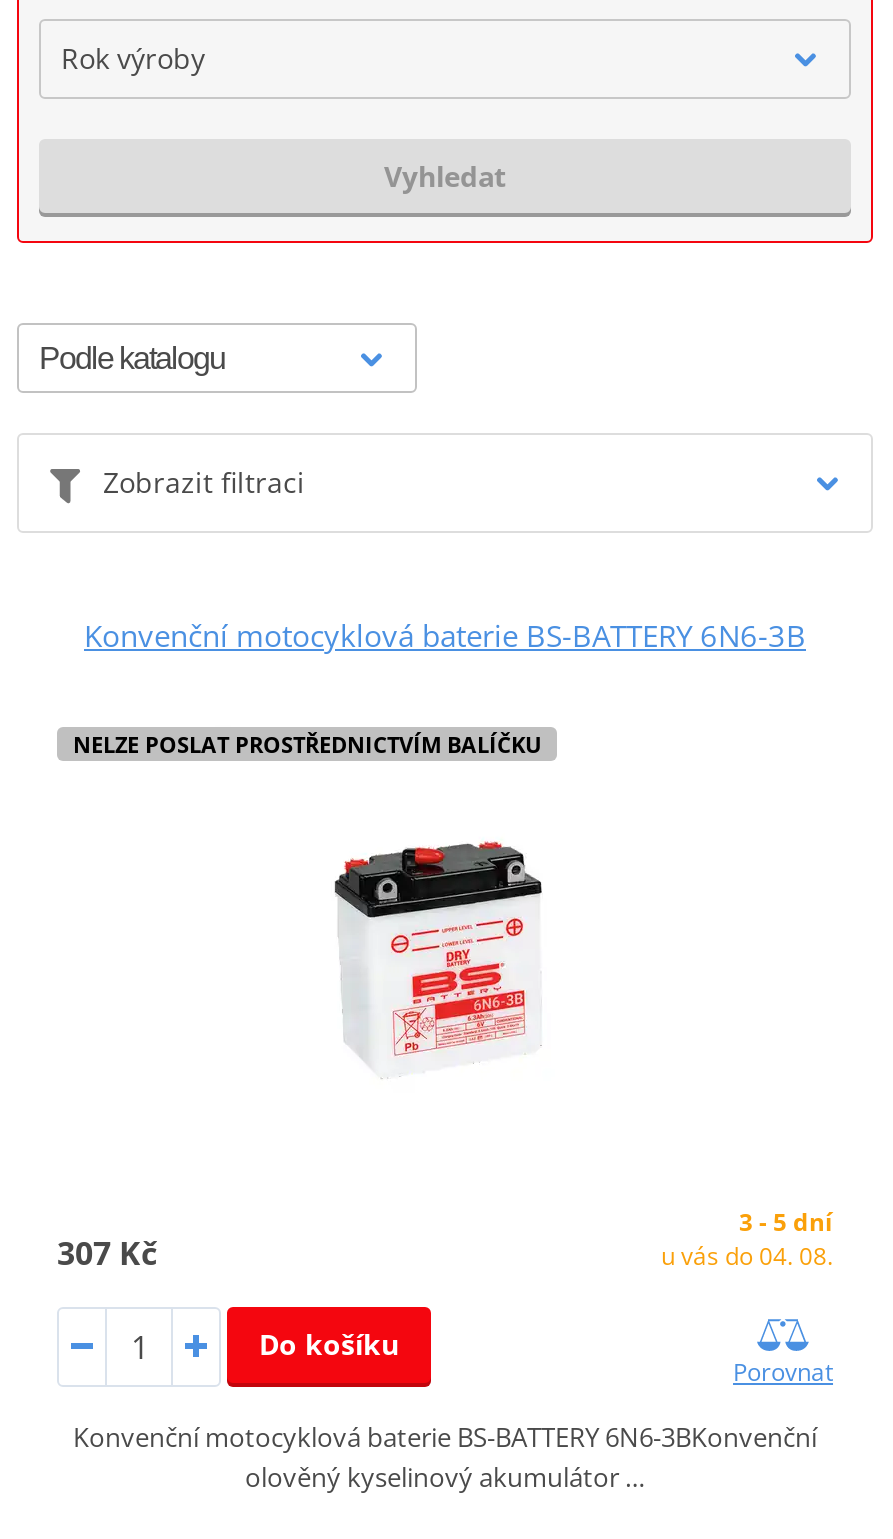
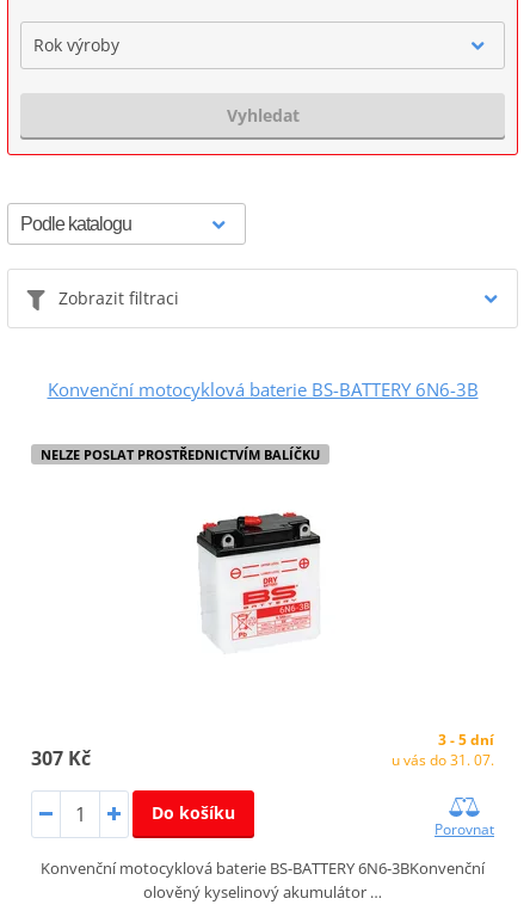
- u vás do 04. 08.
+ u vás do 31. 07.
